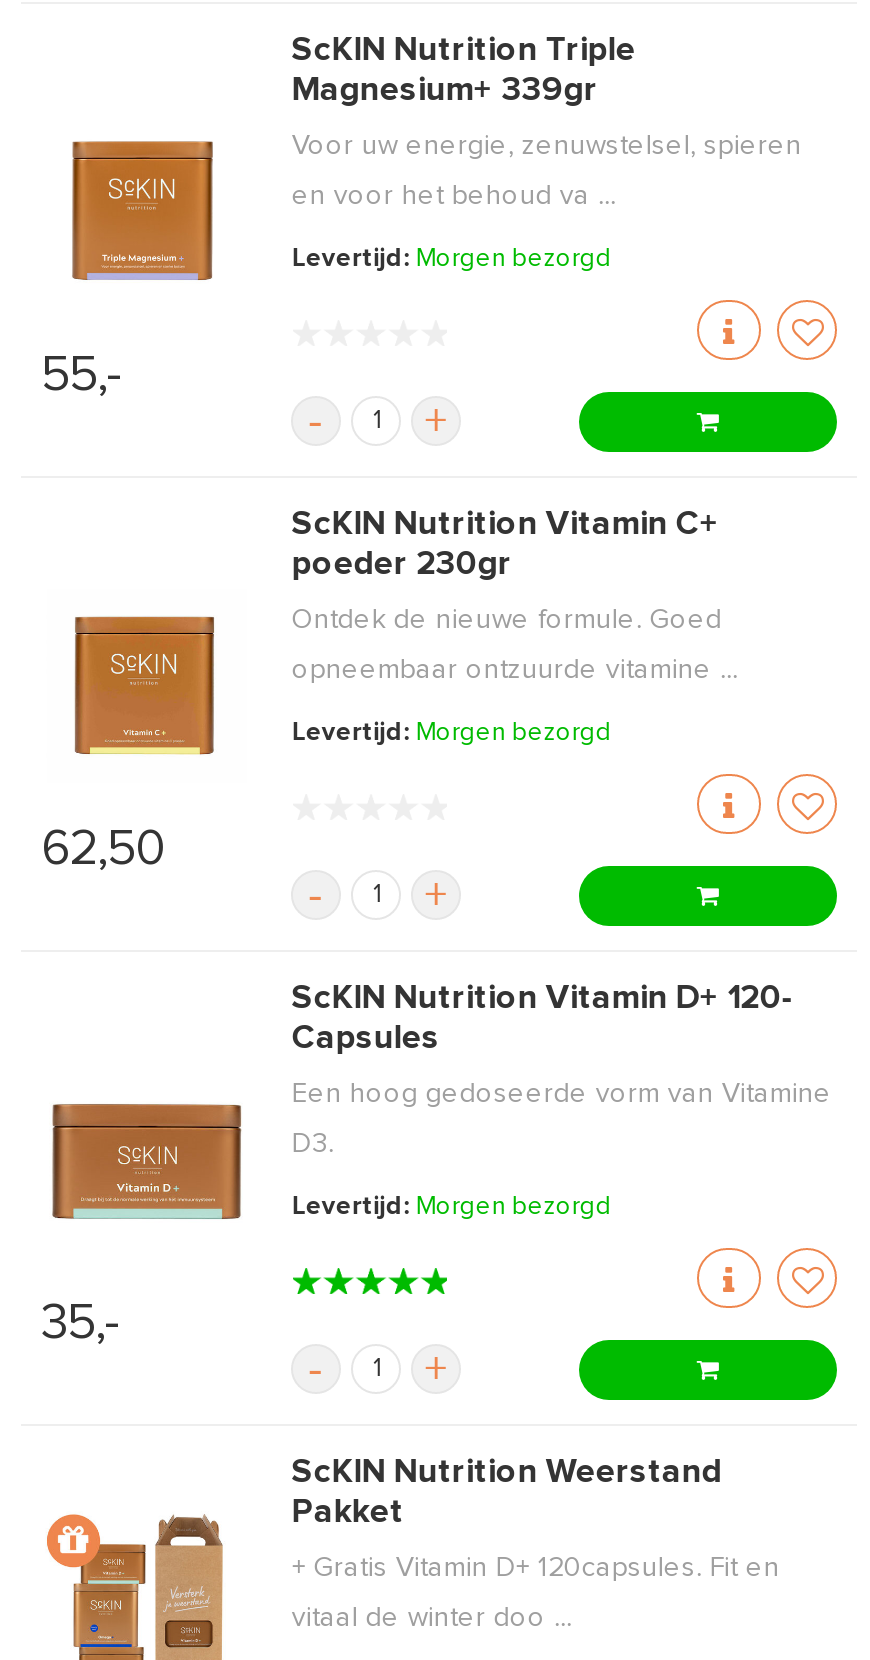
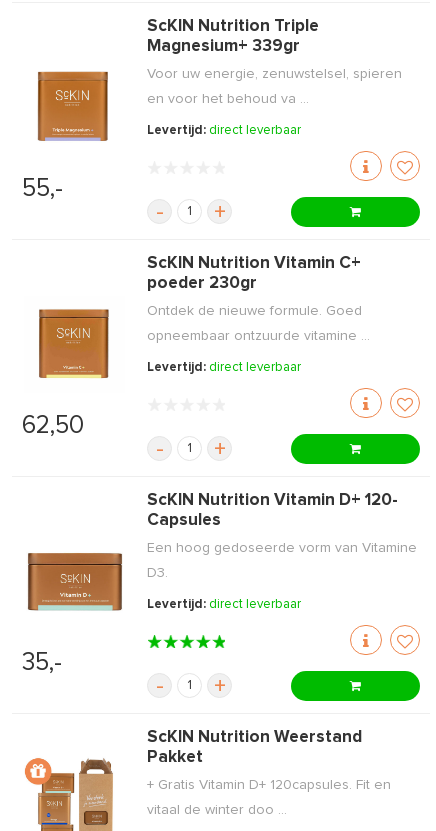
- Levertijd: Morgen bezorgd
+ Levertijd: direct leverbaar

- Levertijd: Morgen bezorgd
+ Levertijd: direct leverbaar

- Levertijd: Morgen bezorgd
+ Levertijd: direct leverbaar
